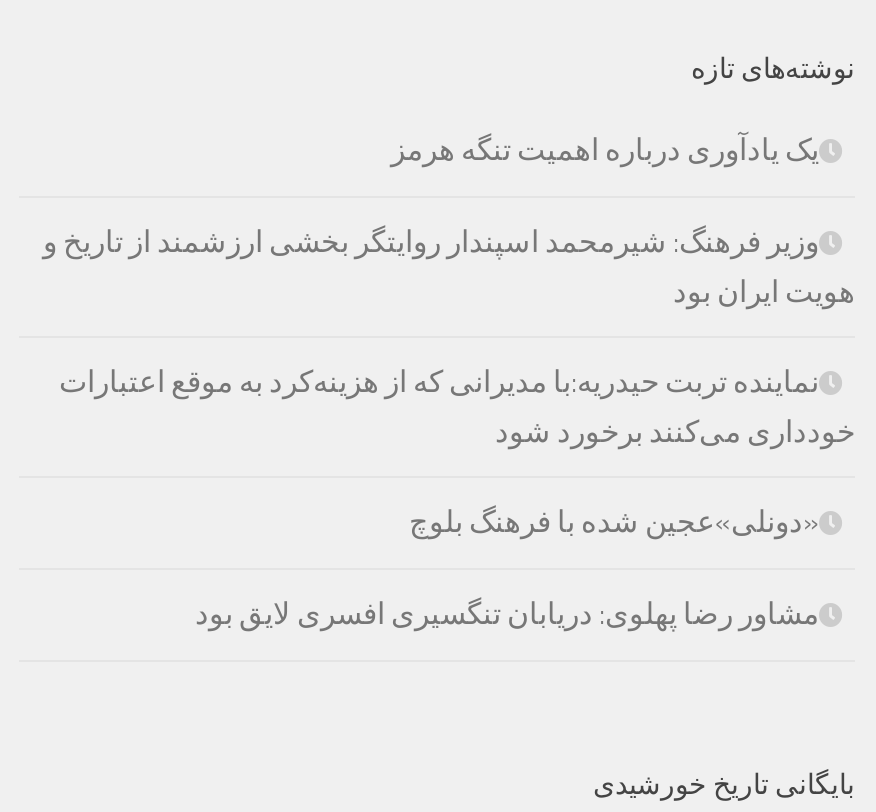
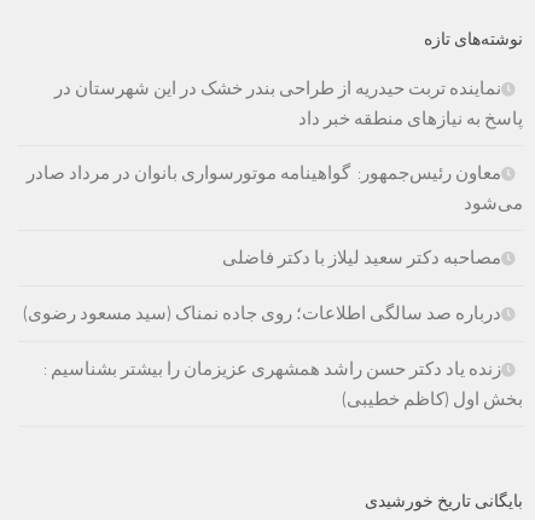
- یک یادآوری درباره اهمیت تنگه هرمز
+ نماینده تربت حیدریه از طراحی بندر خشک در این شهرستان در
+ پاسخ به نیازهای منطقه خبر داد

- وزیر فرهنگ: شیرمحمد اسپندار روایتگر بخشی ارزشمند از تاریخ و
- هویت ایران بود
+ معاون رئیس‌جمهور: گواهینامه موتورسواری بانوان در مرداد صادر
+ می‌شود

- نماینده تربت حیدریه:با مدیرانی که از هزینه‌کرد به موقع اعتبارات
- خودداری می‌کنند برخورد شود
+ مصاحبه دکتر سعید لیلاز با دکتر فاضلی

- «دونلی»عجین شده با فرهنگ بلوچ
+ درباره صد سالگی اطلاعات؛ روی جاده نمناک (سید مسعود رضوی)

- مشاور رضا پهلوی: دریابان تنگسیری افسری لایق بود
+ زنده یاد دکتر حسن راشد همشهری عزیزمان را بیشتر بشناسیم :
+ بخش اول (کاظم خطیبی)
